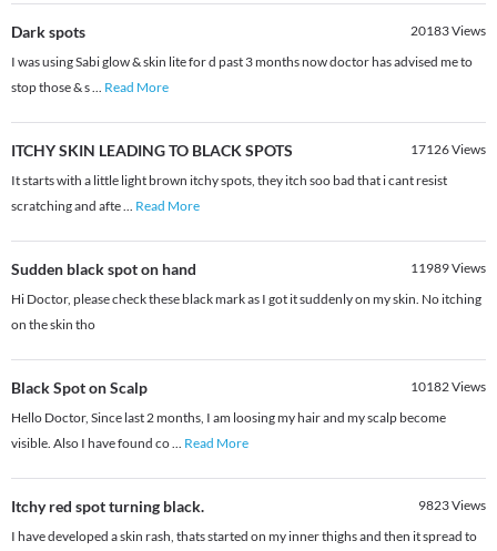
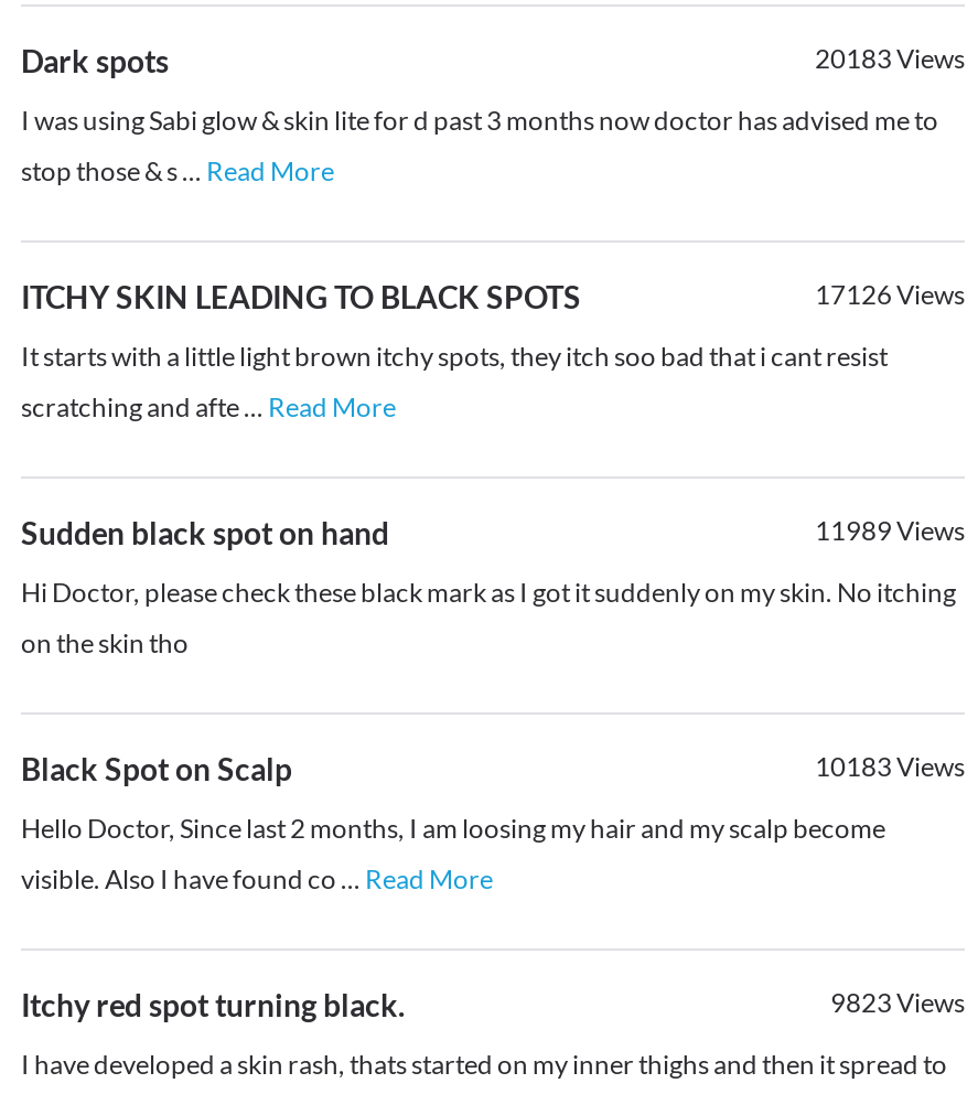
- 10182Views
+ 10183Views
